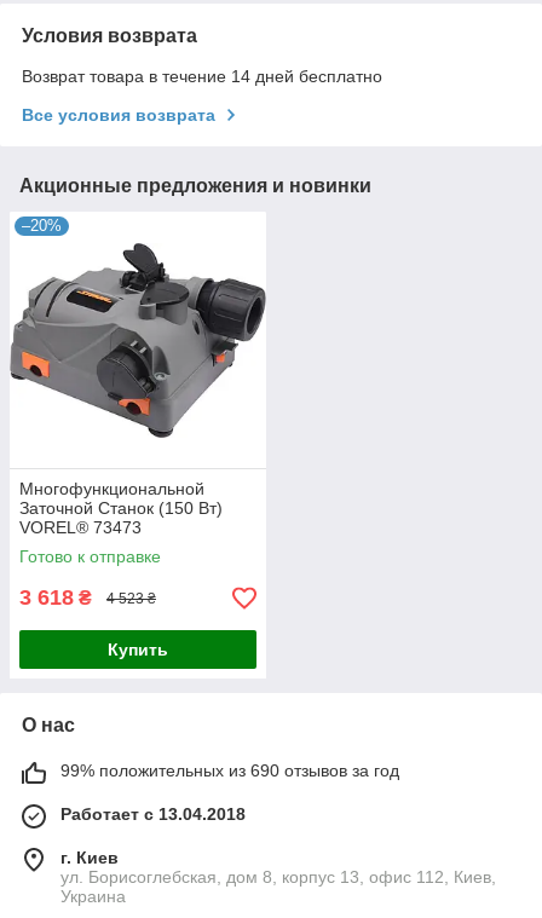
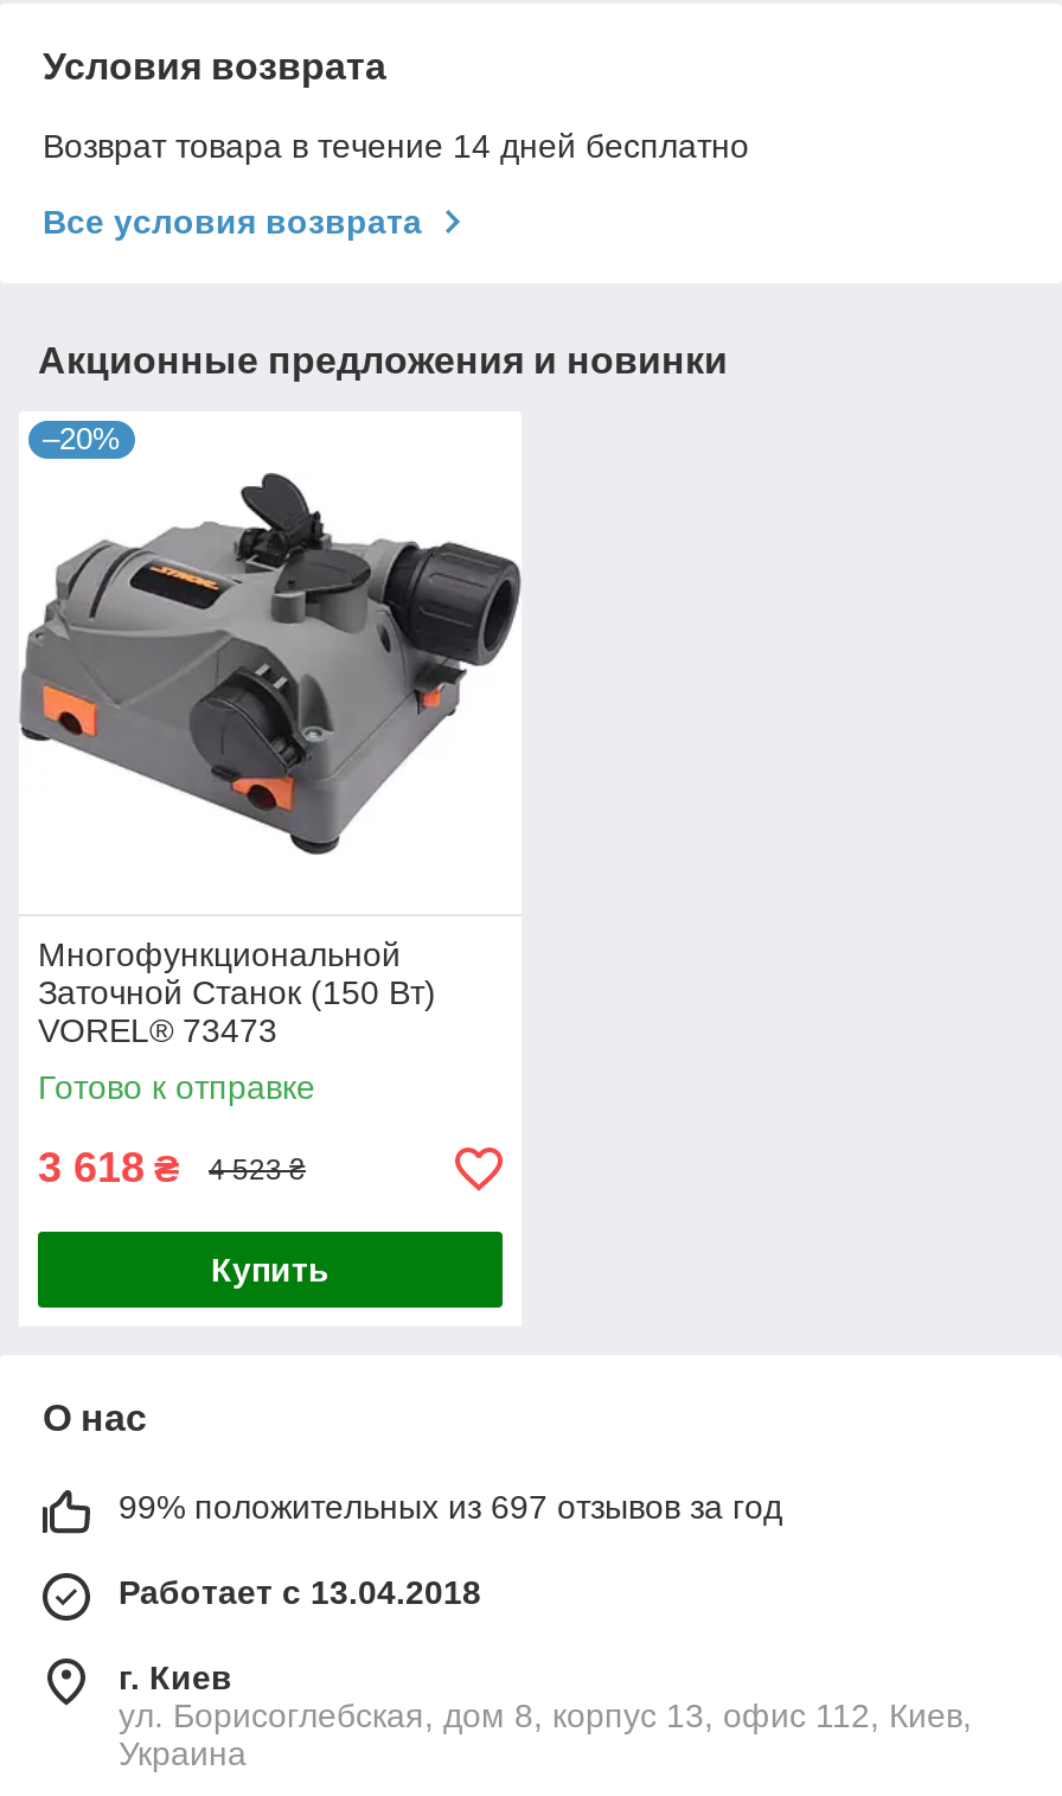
- 99% положительных из 690 отзывов за год
+ 99% положительных из 697 отзывов за год
